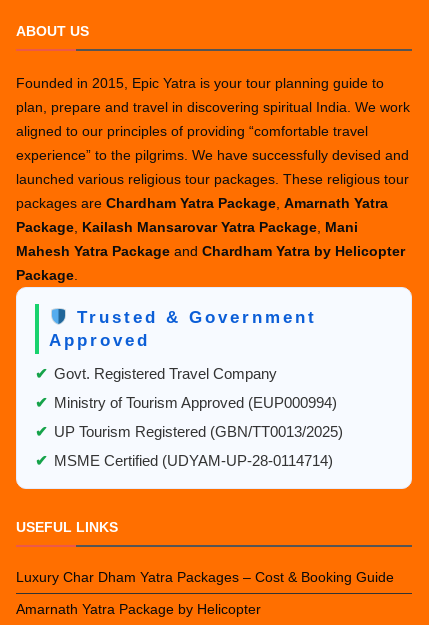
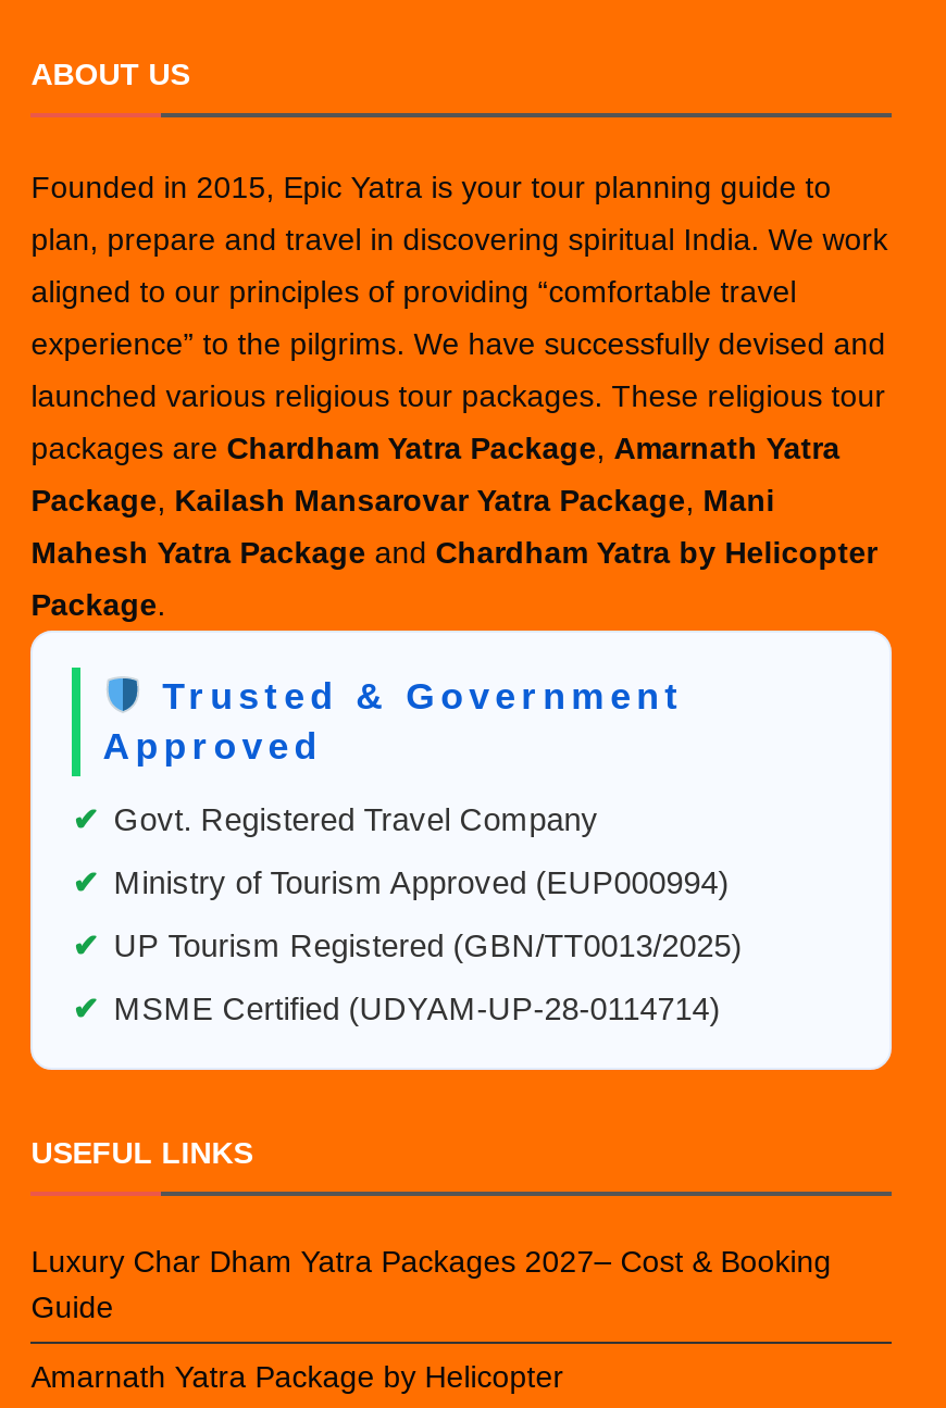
- Luxury Char Dham Yatra Packages – Cost & Booking Guide
+ Luxury Char Dham Yatra Packages 2027– Cost & Booking
+ Guide
